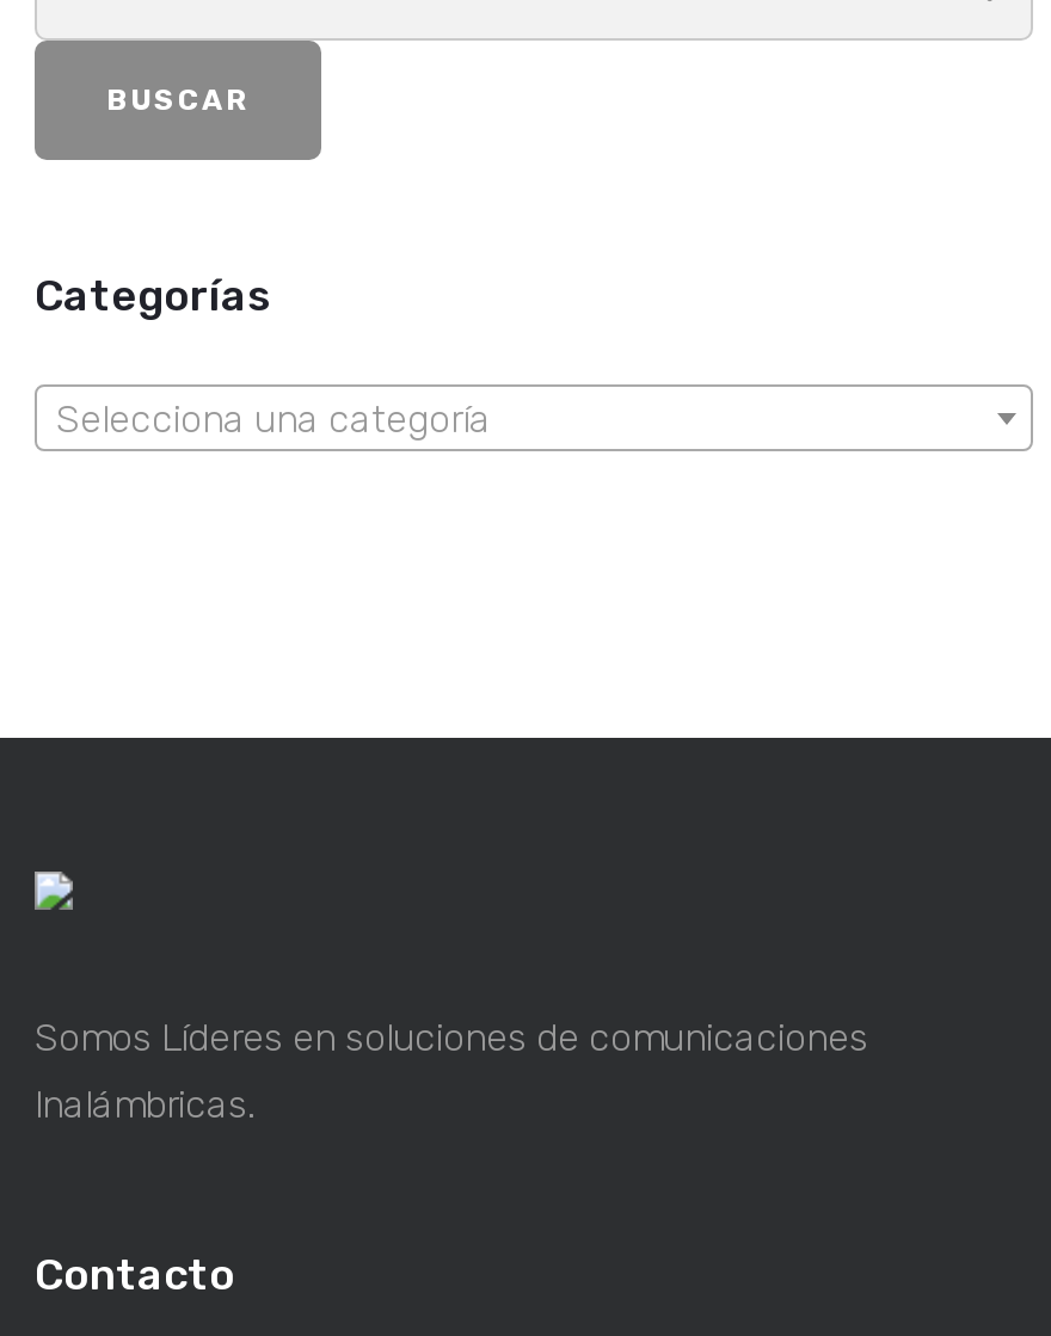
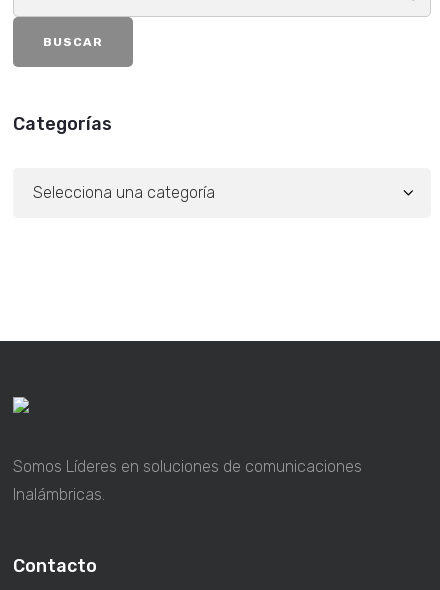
- Selecciona una categoría
